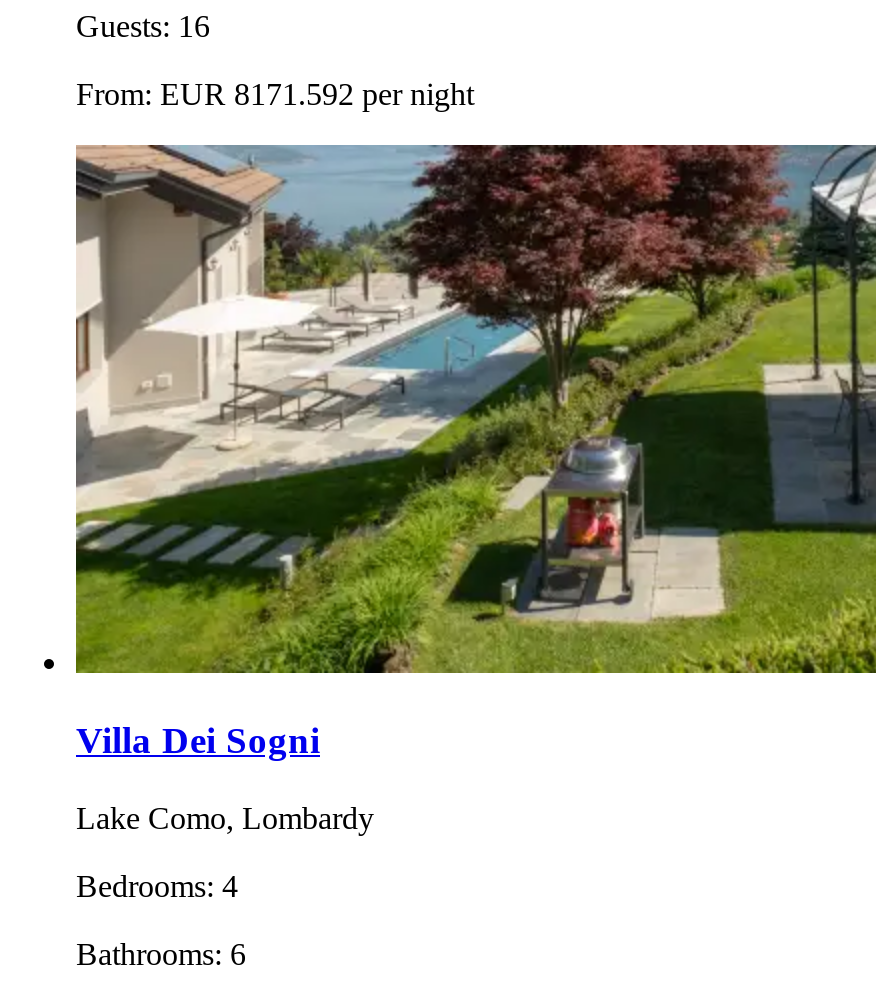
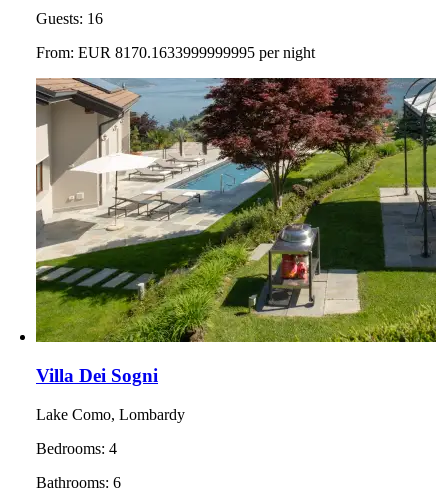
- From: EUR 8171.592 per night
+ From: EUR 8170.1633999999995 per night
